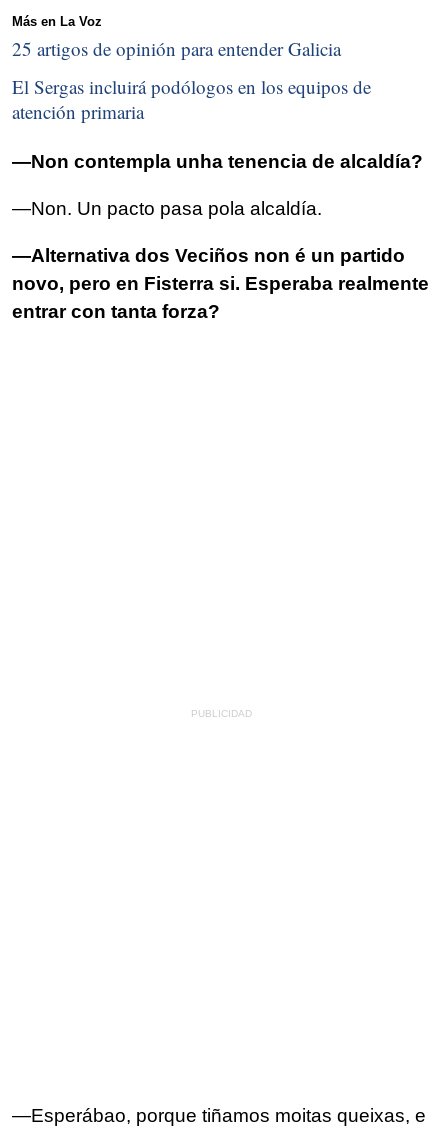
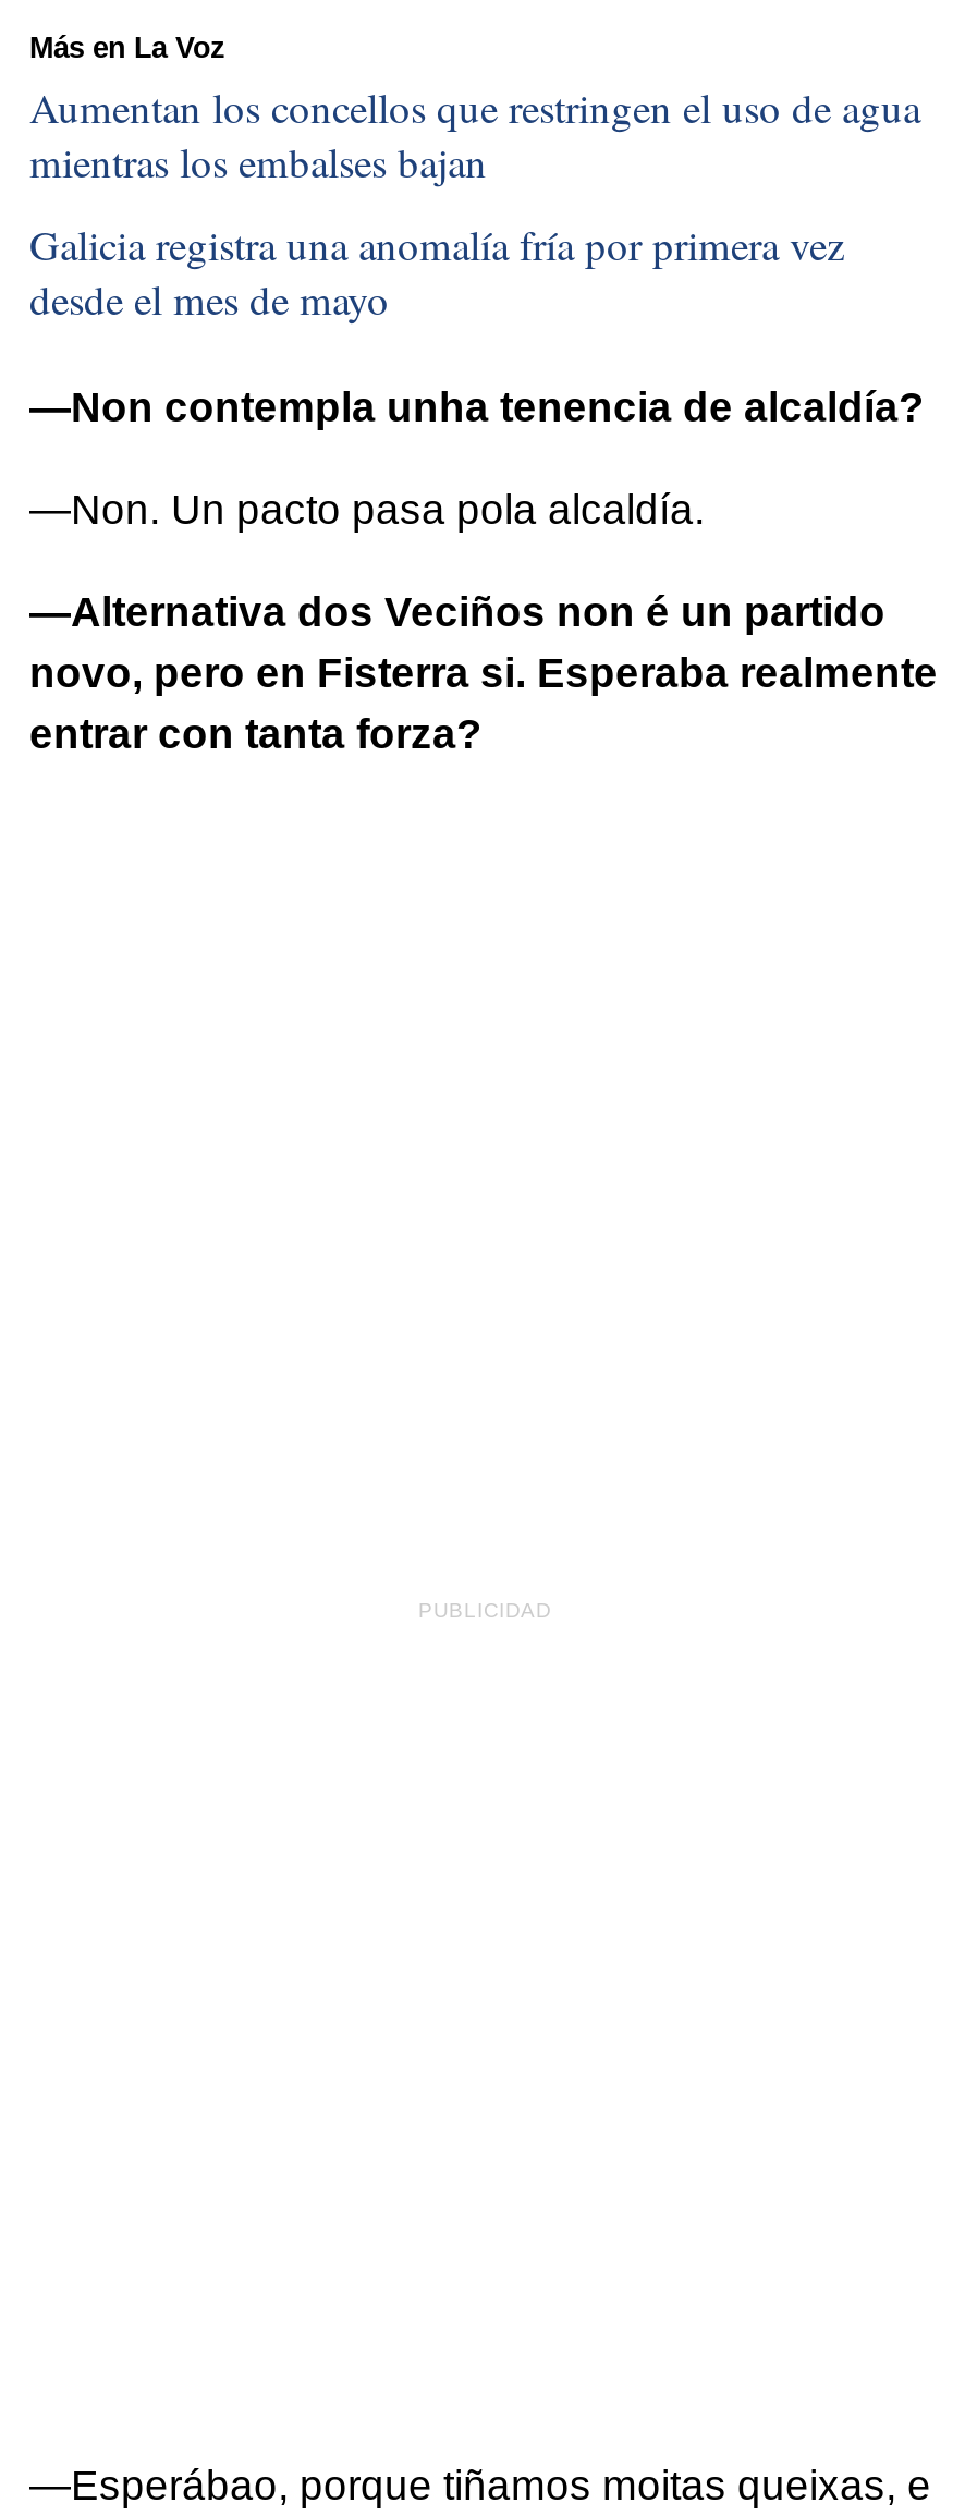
- 25 artigos de opinión para entender Galicia
+ Aumentan los concellos que restringen el uso de agua
+ mientras los embalses bajan

- El Sergas incluirá podólogos en los equipos de
- atención primaria
+ Galicia registra una anomalía fría por primera vez
+ desde el mes de mayo
